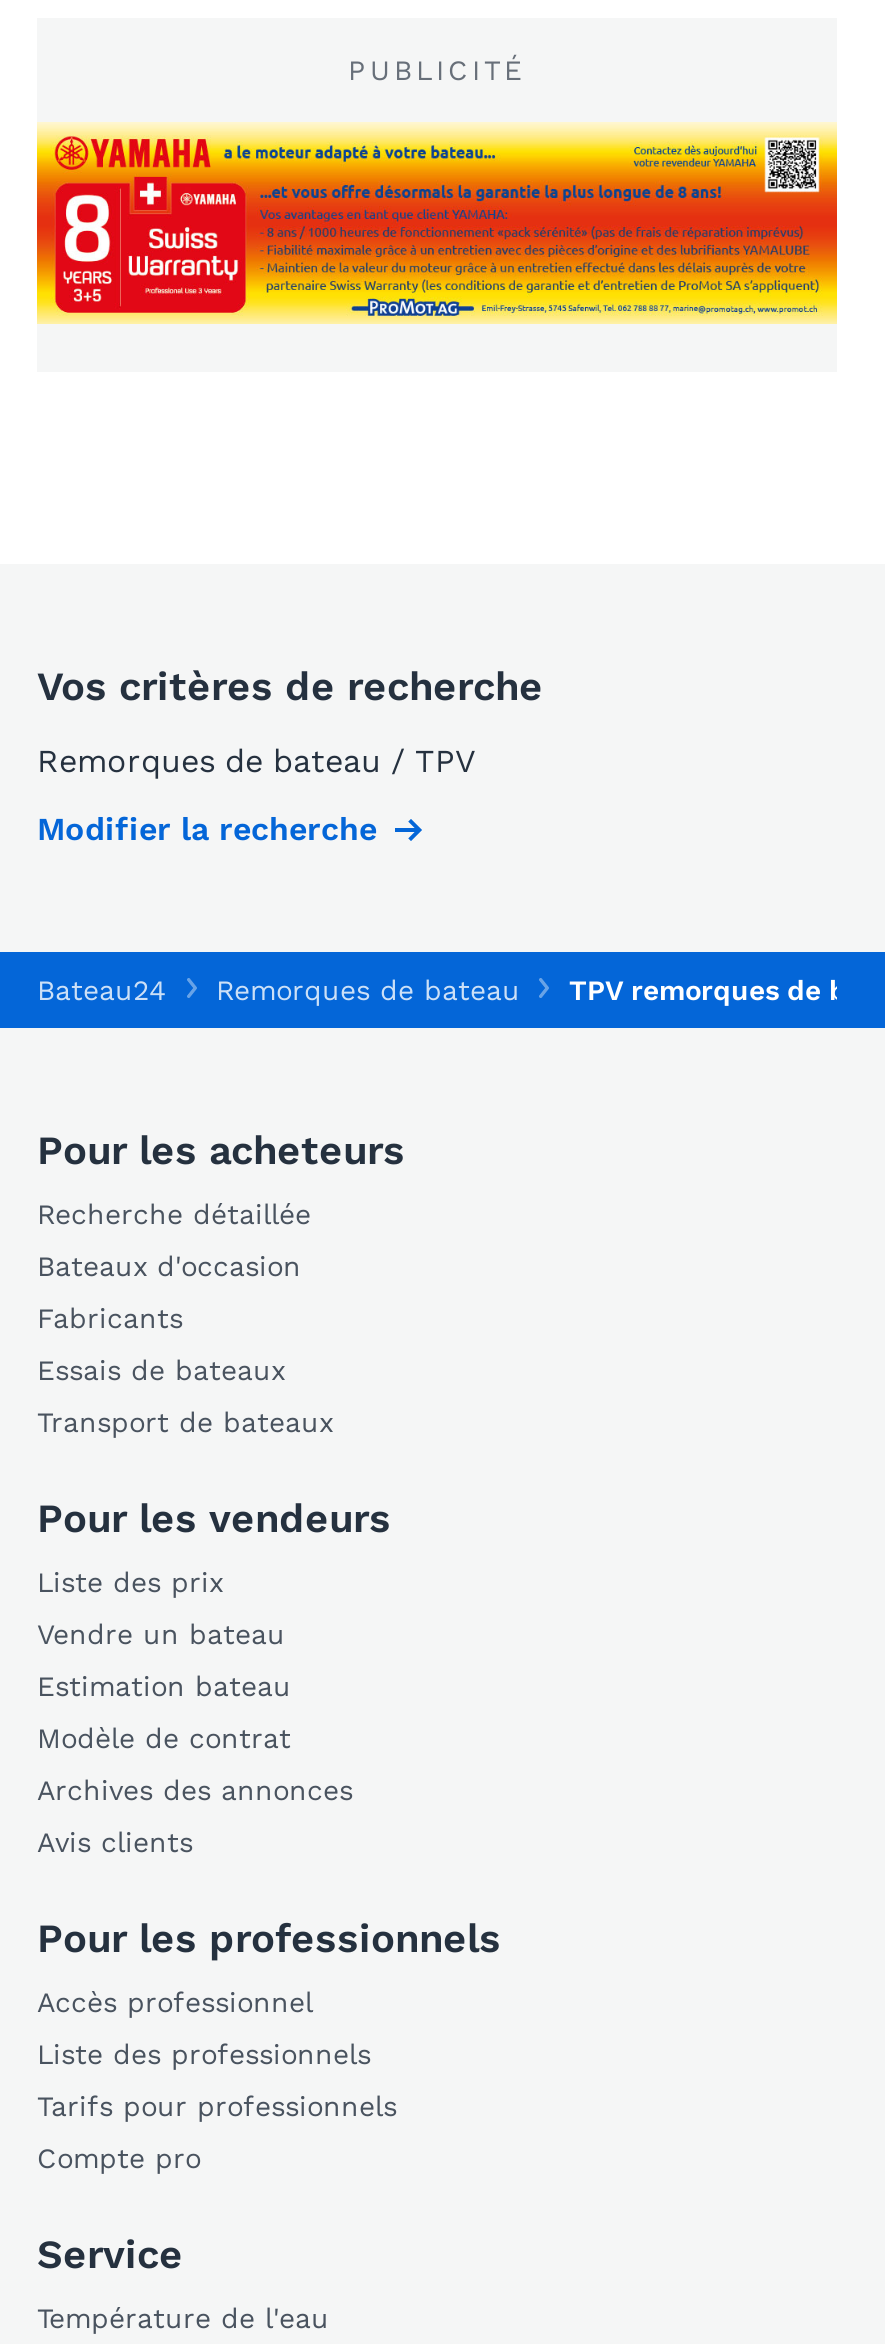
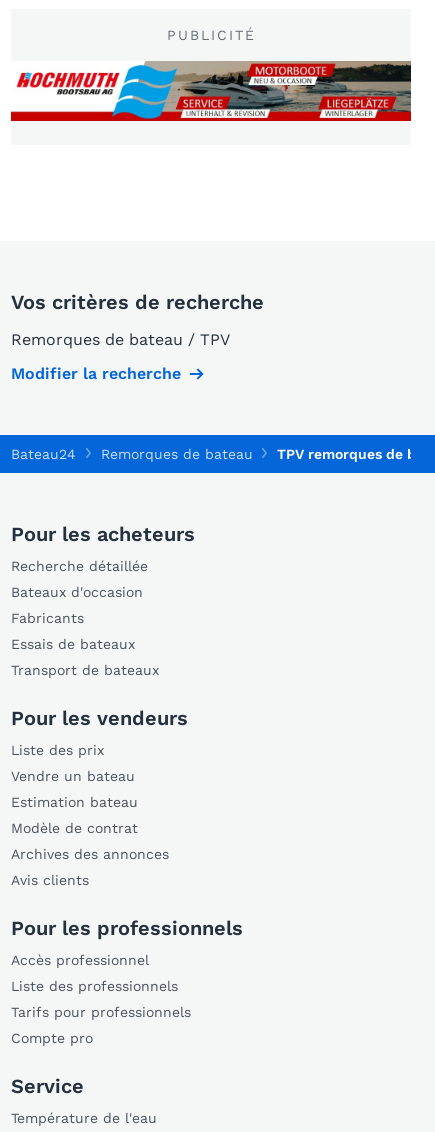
- [image]
+ [image]
